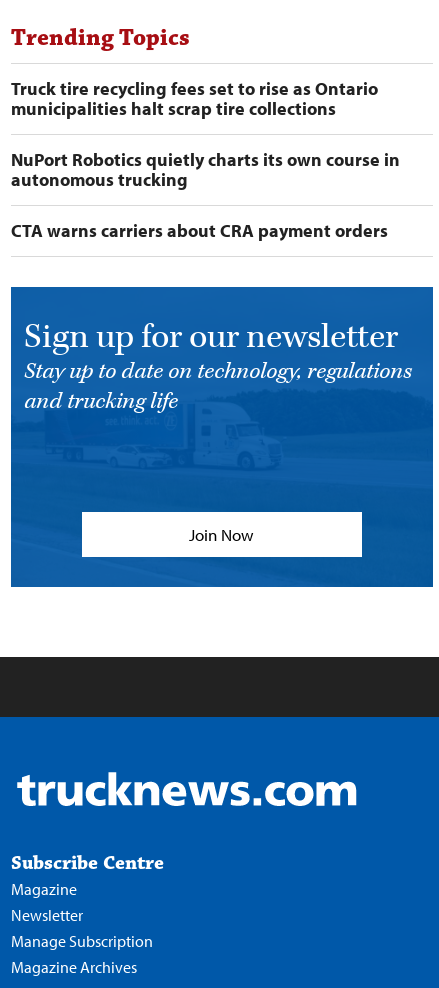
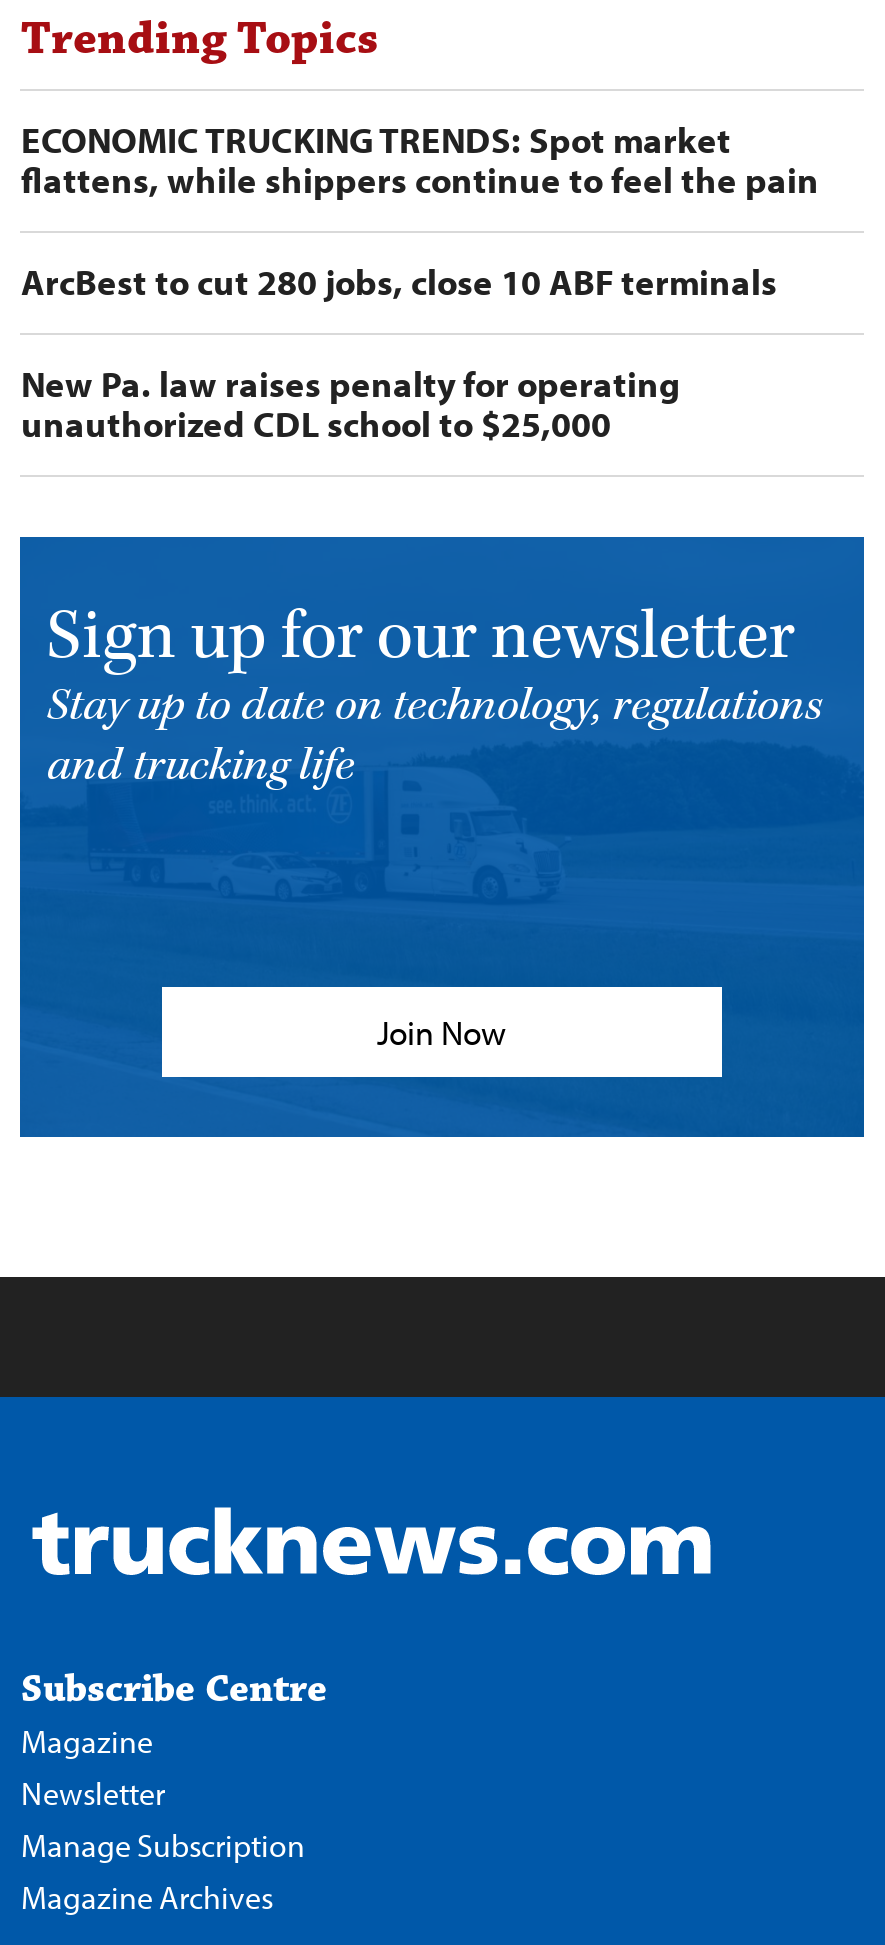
- Truck tire recycling fees set to rise as Ontario
- municipalities halt scrap tire collections
+ ECONOMIC TRUCKING TRENDS: Spot market
+ flattens, while shippers continue to feel the pain

- NuPort Robotics quietly charts its own course in
- autonomous trucking
+ ArcBest to cut 280 jobs, close 10 ABF terminals

- CTA warns carriers about CRA payment orders
+ New Pa. law raises penalty for operating
+ unauthorized CDL school to $25,000
